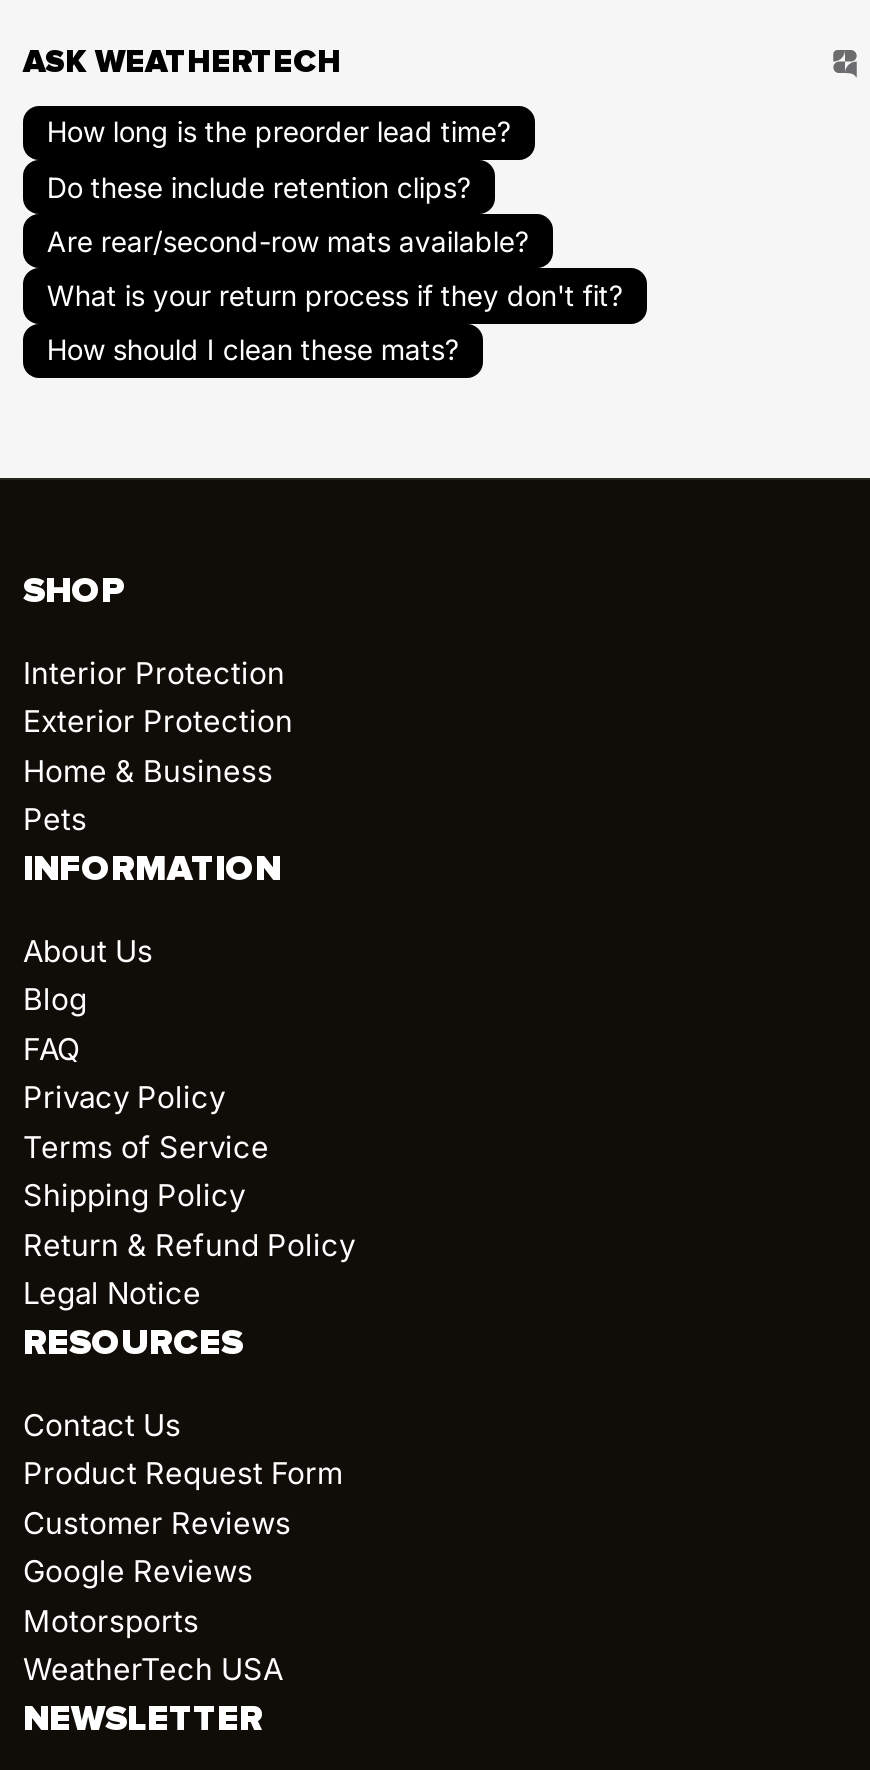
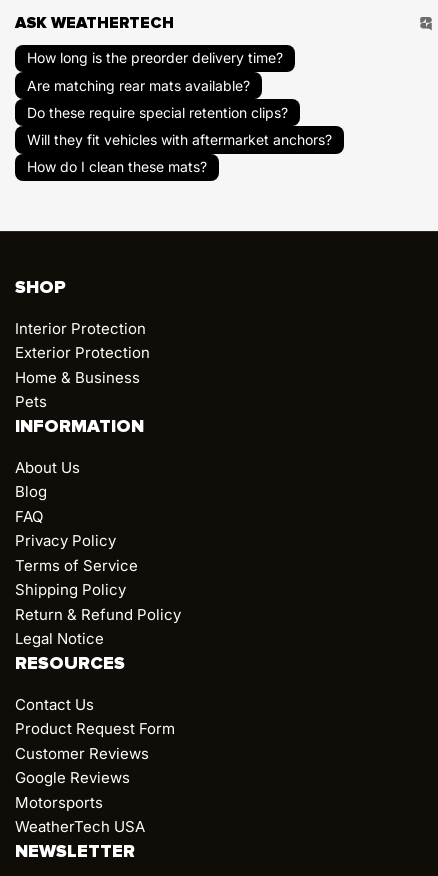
- How long is the preorder lead time?
+ How long is the preorder delivery time?

- Do these include retention clips?
+ Are matching rear mats available?

- Are rear/second-row mats available?
+ Do these require special retention clips?

- What is your return process if they don't fit?
+ Will they fit vehicles with aftermarket anchors?

- How should I clean these mats?
+ How do I clean these mats?
